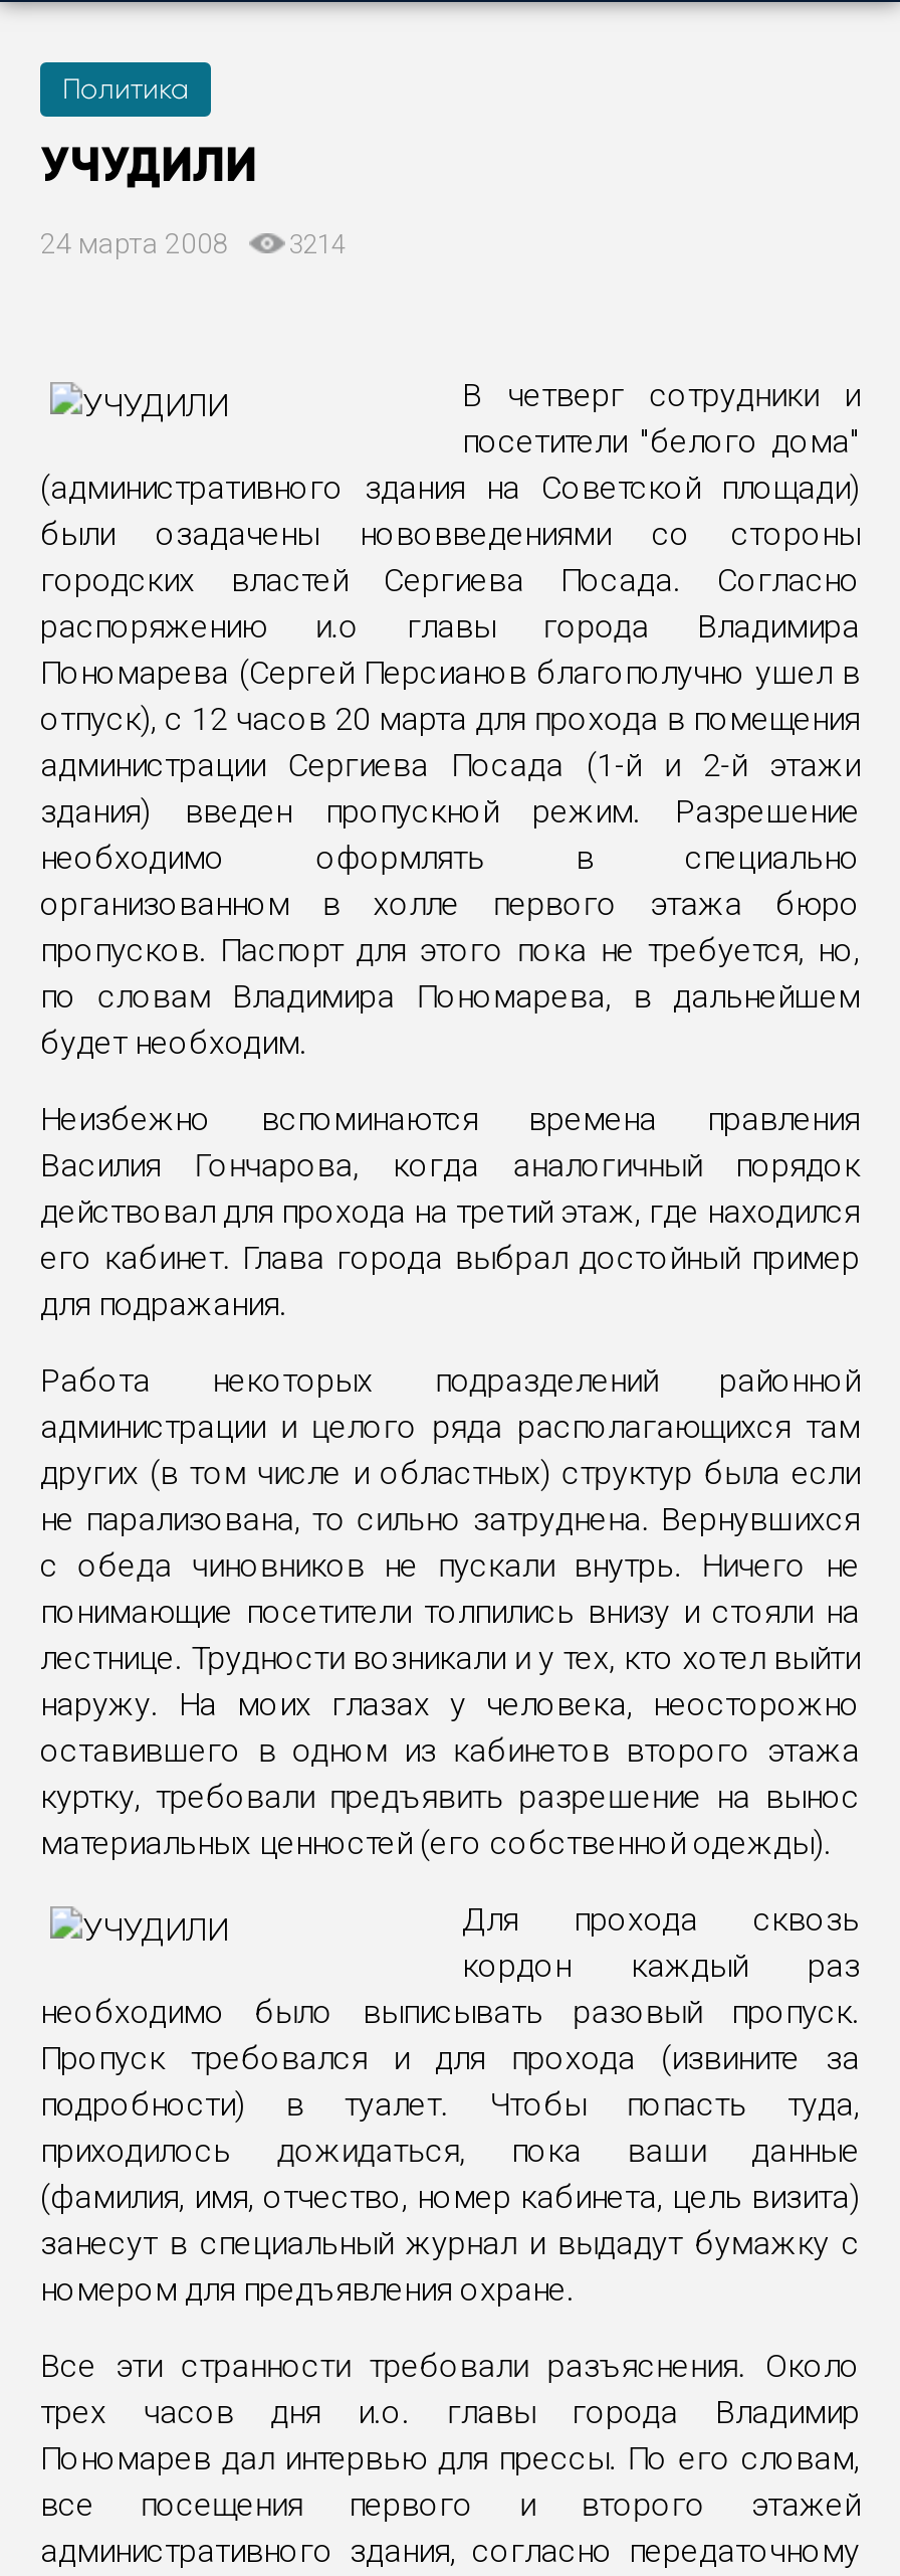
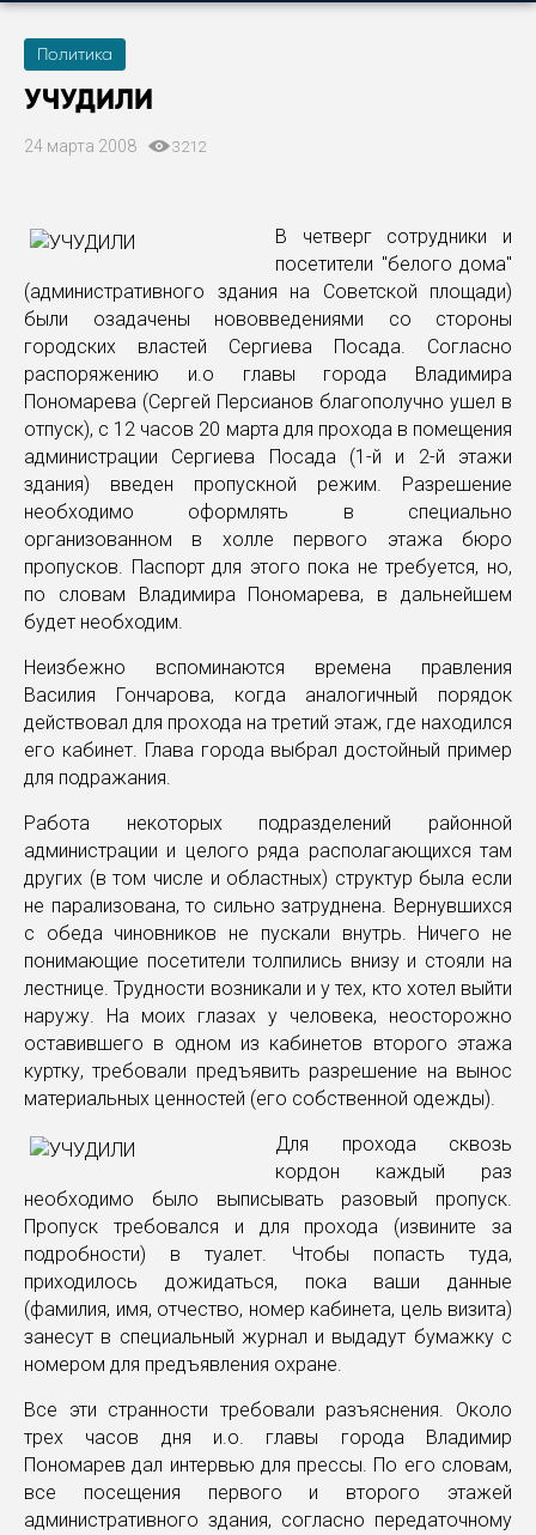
- 24 марта 2008 3214
+ 24 марта 2008 3212
